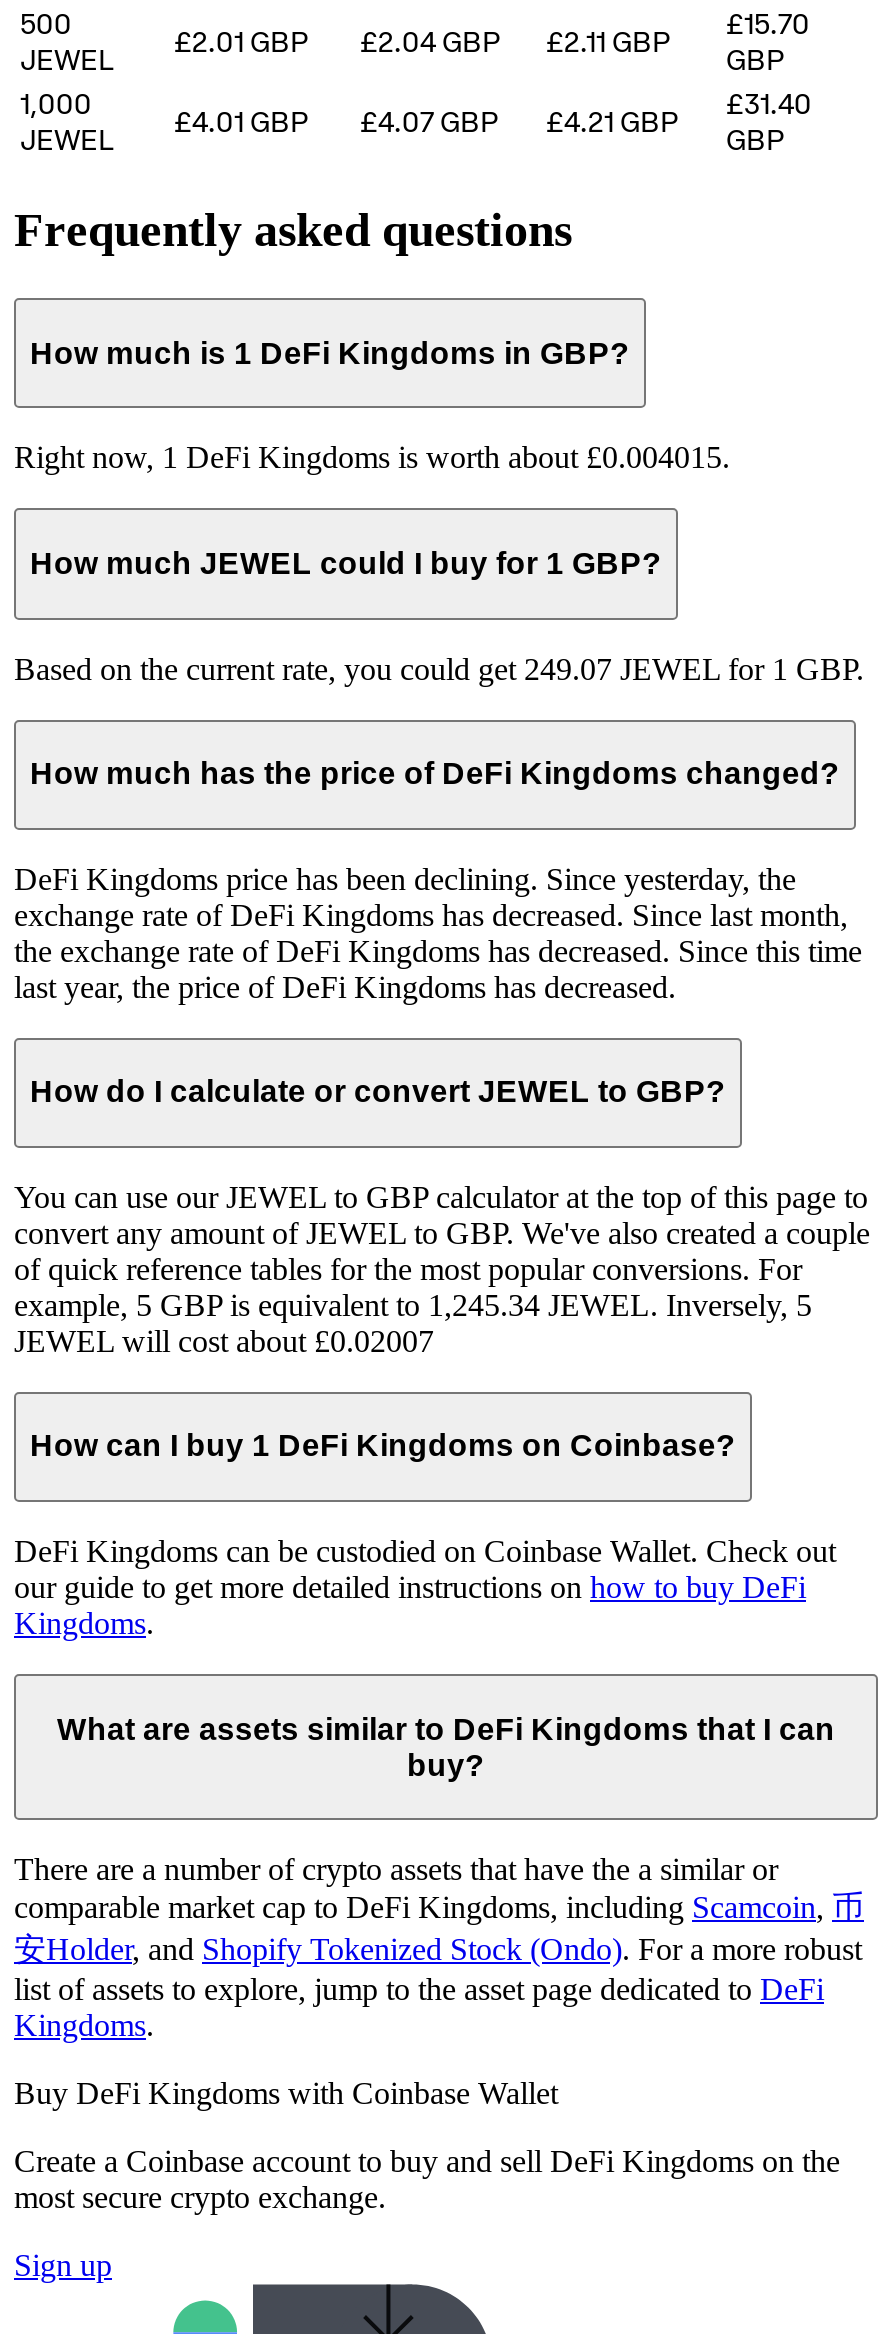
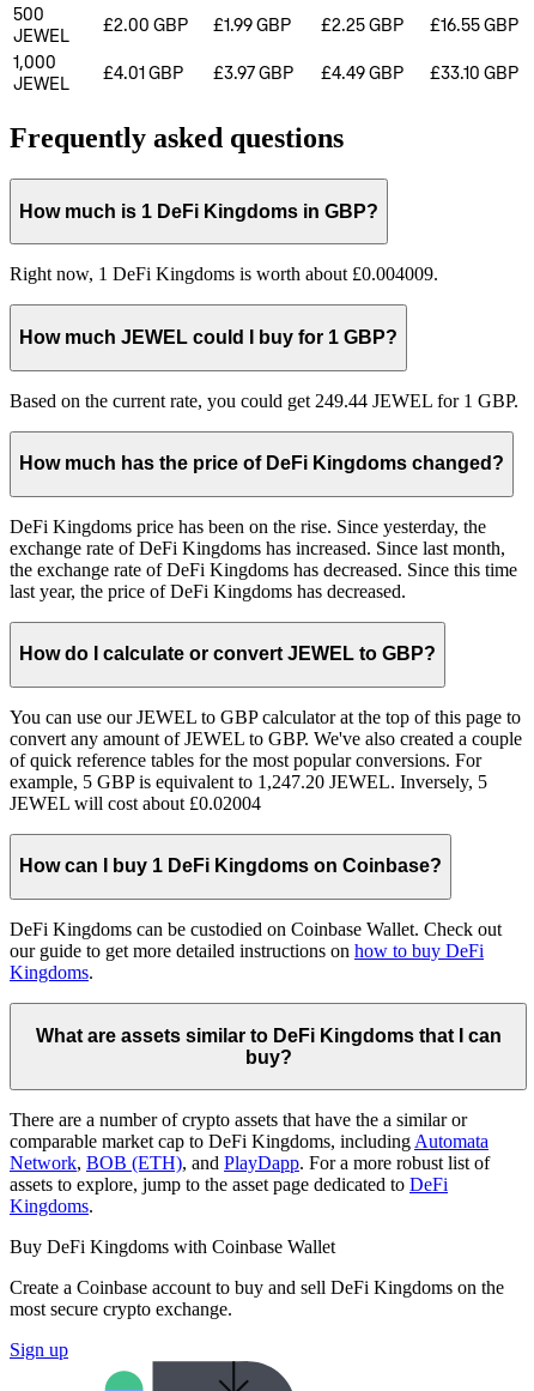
- £2.01 GBP
- £2.04 GBP
- £2.11 GBP
- £15.70
- GBP
+ £2.00 GBP
+ £1.99 GBP
+ £2.25 GBP
+ £16.55 GBP

- £4.07 GBP
- £4.21 GBP
- £31.40
- GBP
+ £3.97 GBP
+ £4.49 GBP
+ £33.10 GBP

- Right now, 1 DeFi Kingdoms is worth about £0.004015.
+ Right now, 1 DeFi Kingdoms is worth about £0.004009.

- Based on the current rate, you could get 249.07 JEWEL for 1 GBP.
+ Based on the current rate, you could get 249.44 JEWEL for 1 GBP.

- DeFi Kingdoms price has been declining. Since yesterday, the
- exchange rate of DeFi Kingdoms has decreased. Since last month,
+ DeFi Kingdoms price has been on the rise. Since yesterday, the
+ exchange rate of DeFi Kingdoms has increased. Since last month,

- example, 5 GBP is equivalent to 1,245.34 JEWEL. Inversely, 5
+ example, 5 GBP is equivalent to 1,247.20 JEWEL. Inversely, 5

- JEWEL will cost about £0.02007
+ JEWEL will cost about £0.02004

- comparable market cap to DeFi Kingdoms, including Scamcoin,币
- 安Holder, and Shopify Tokenized Stock (Ondo). For a more robust
- list of assets to explore, jump to the asset page dedicated to DeFi
+ comparable market cap to DeFi Kingdoms, including Automata
+ Network, BOB (ETH), and PlayDapp. For a more robust list of
+ assets to explore, jump to the asset page dedicated to DeFi
